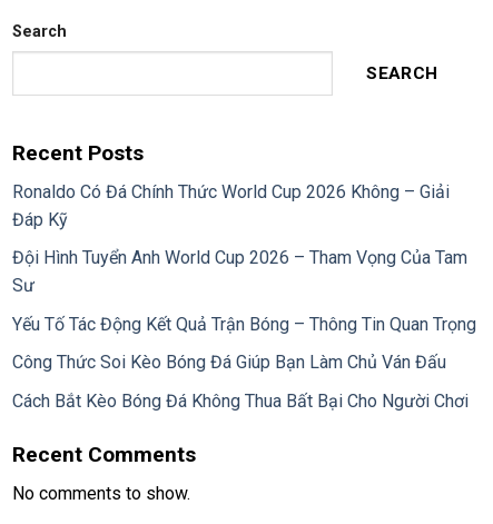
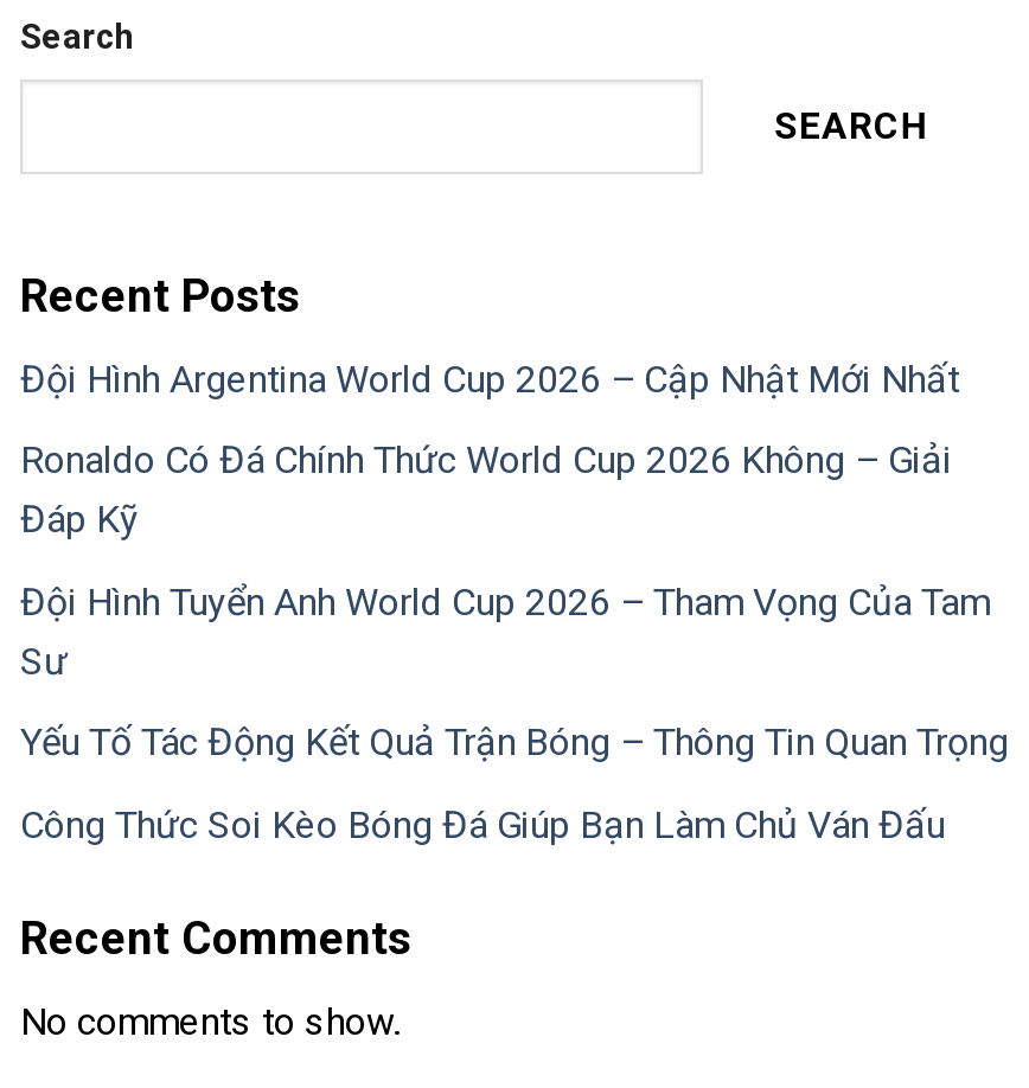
+ Đội Hình Argentina World Cup 2026 – Cập Nhật Mới Nhất

moved down: Ronaldo Có Đá Chính Thức World Cup 2026 Không – Giải | Đáp Kỹ | Đội Hình Tuyển Anh World Cup 2026 – Tham Vọng Của Tam | Sư | Yếu Tố Tác Động Kết Quả Trận Bóng – Thông Tin Quan Trọng | Công Thức Soi Kèo Bóng Đá Giúp Bạn Làm Chủ Ván Đấu

- Cách Bắt Kèo Bóng Đá Không Thua Bất Bại Cho Người Chơi
